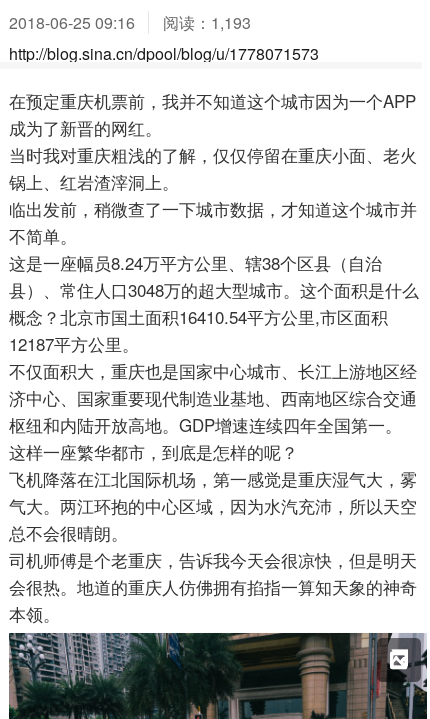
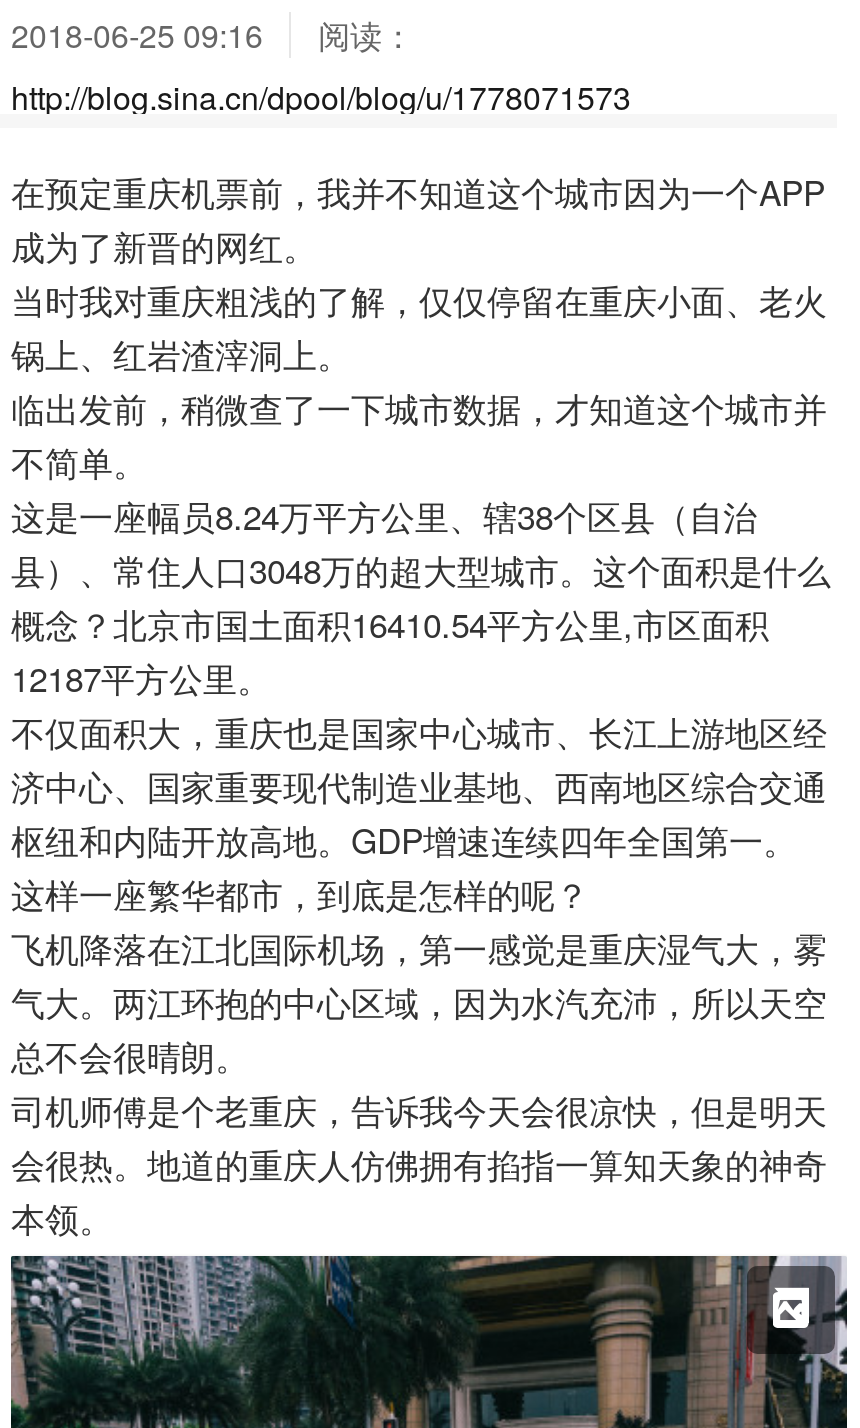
- 阅读：1,193
+ 阅读：
